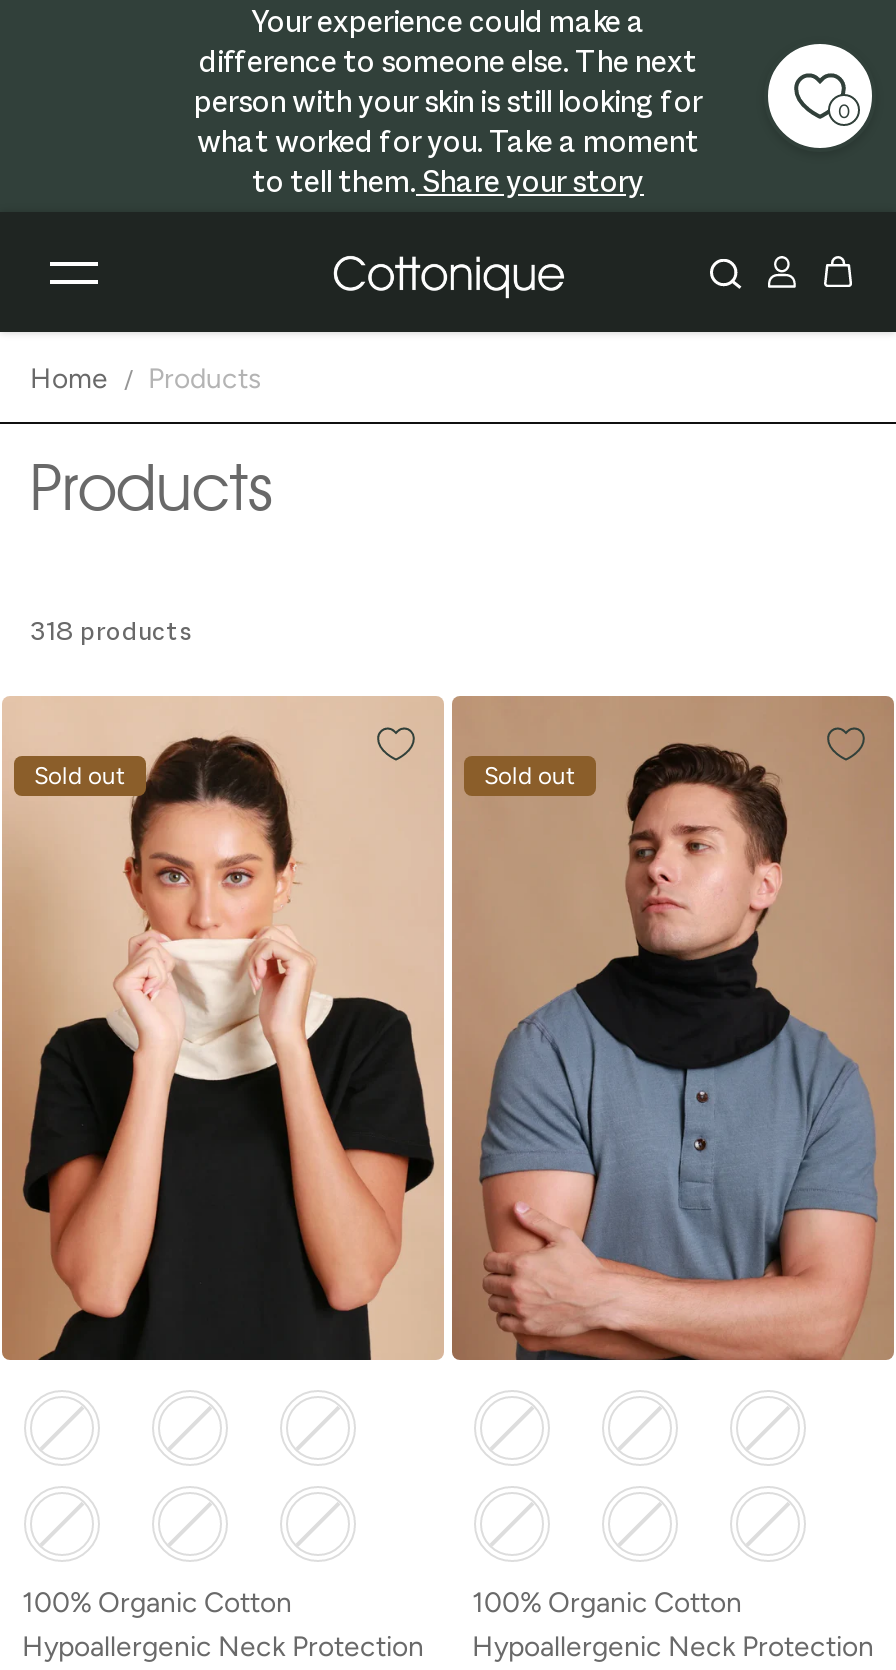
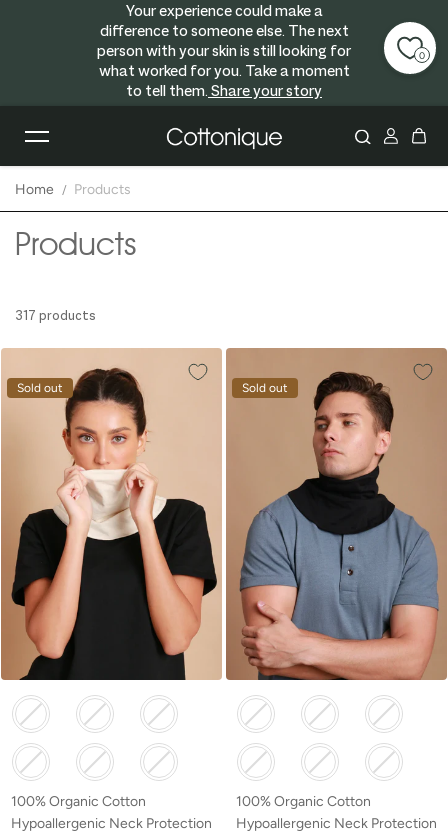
- 318 products
+ 317 products
